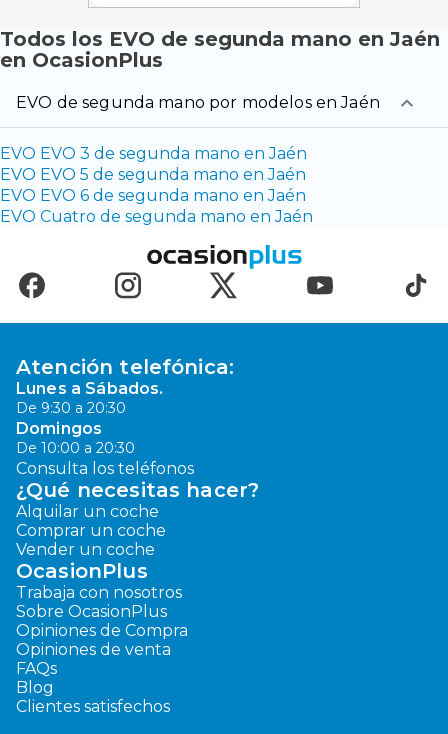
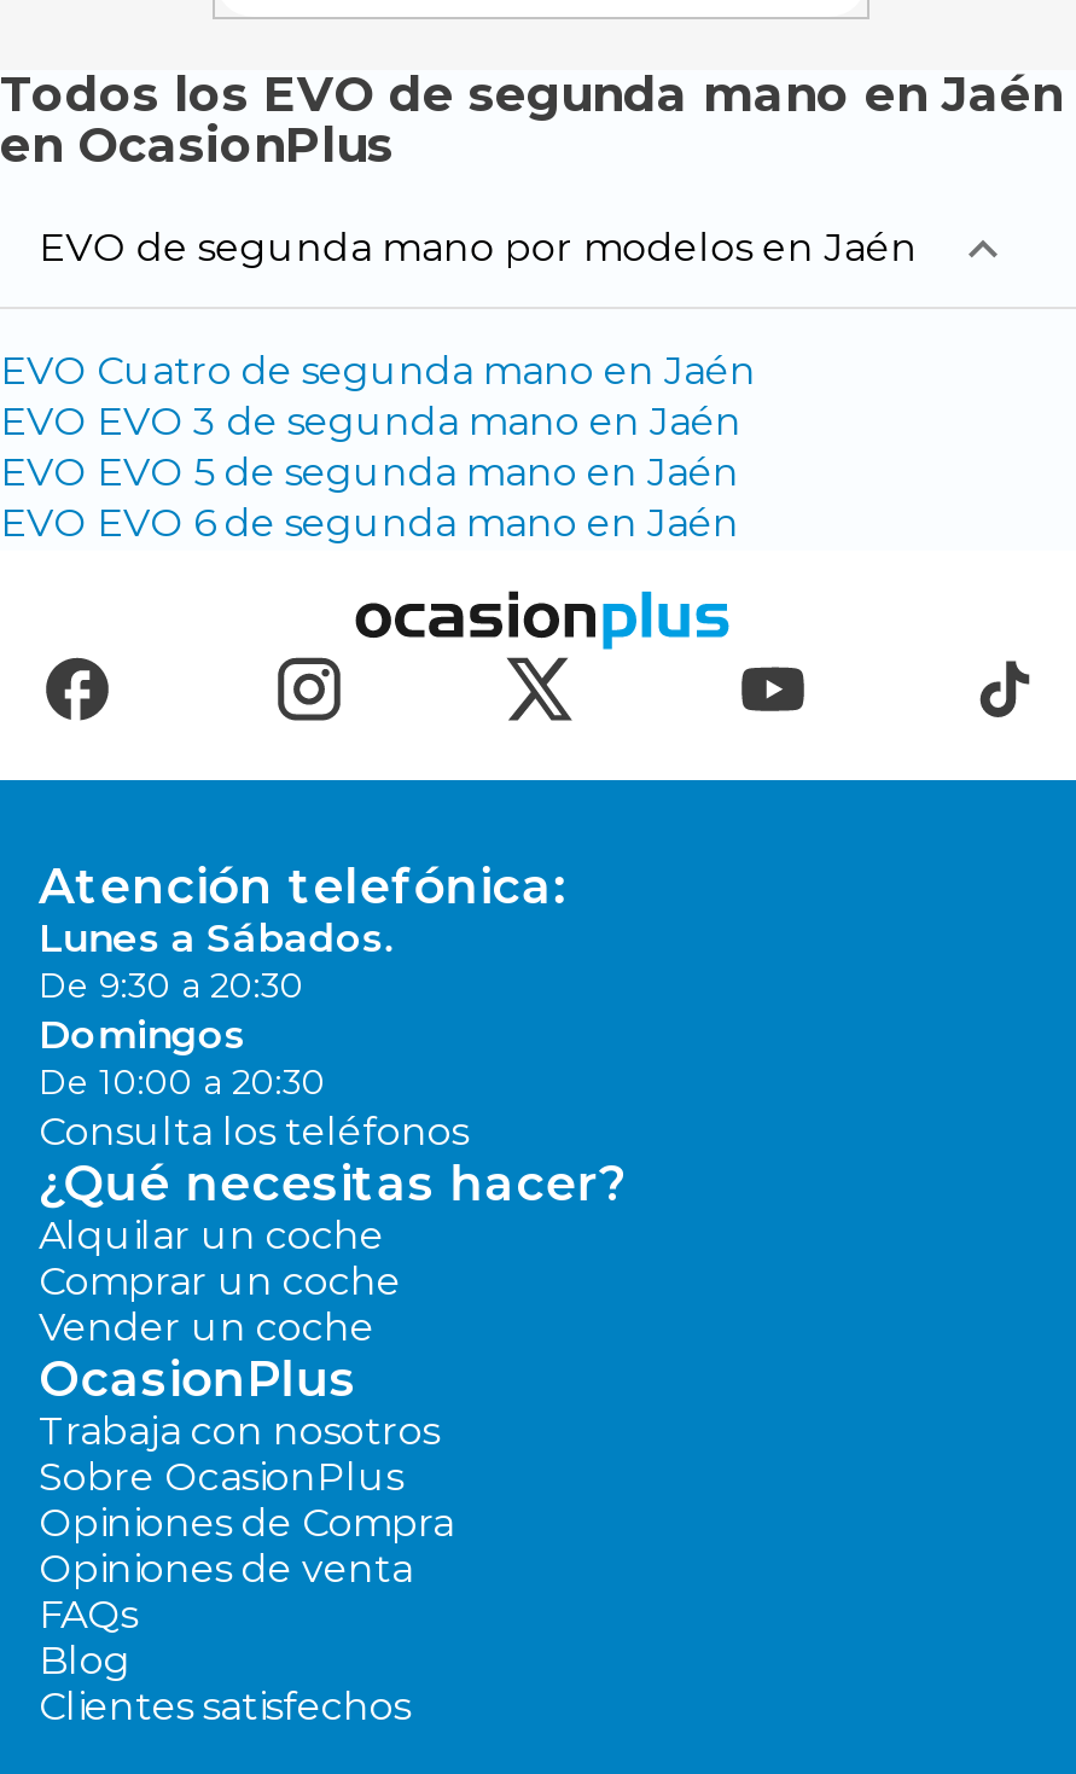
moved down: EVO EVO 3 de segunda mano en Jaén | EVO EVO 5 de segunda mano en Jaén | EVO EVO 6 de segunda mano en Jaén

moved up: EVO Cuatro de segunda mano en Jaén
